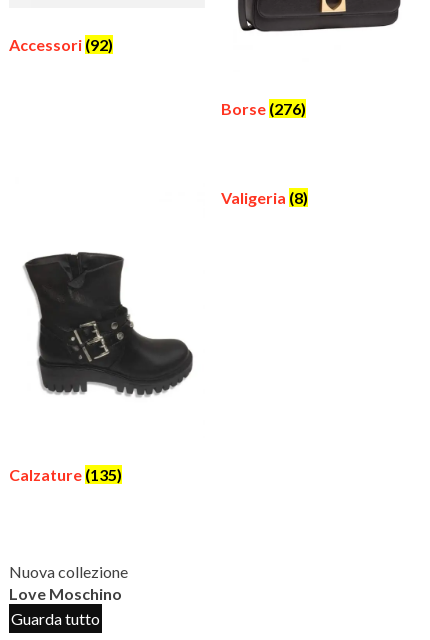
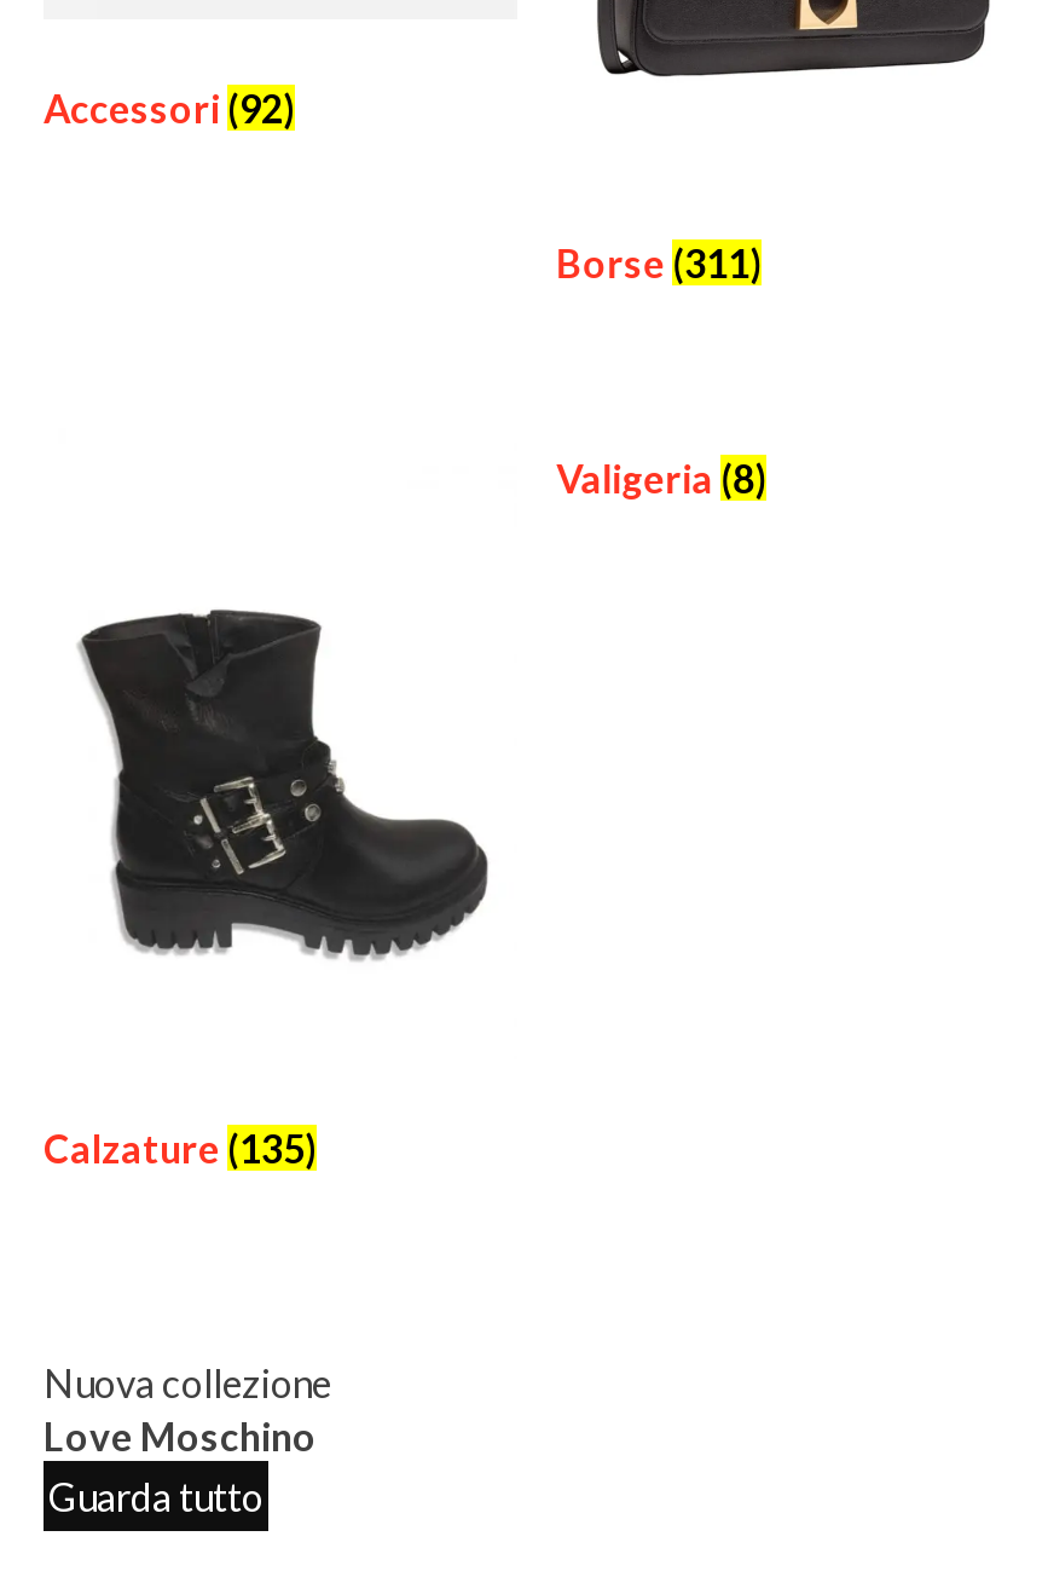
- Borse (276)
+ Borse (311)
